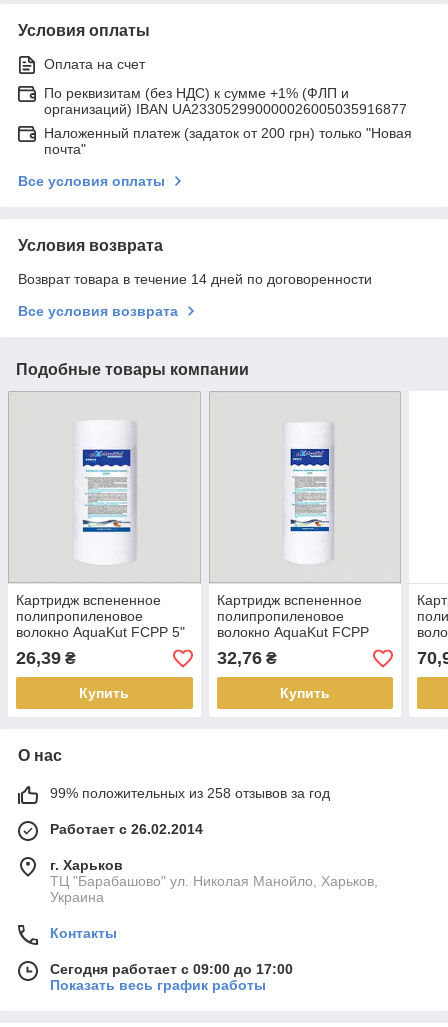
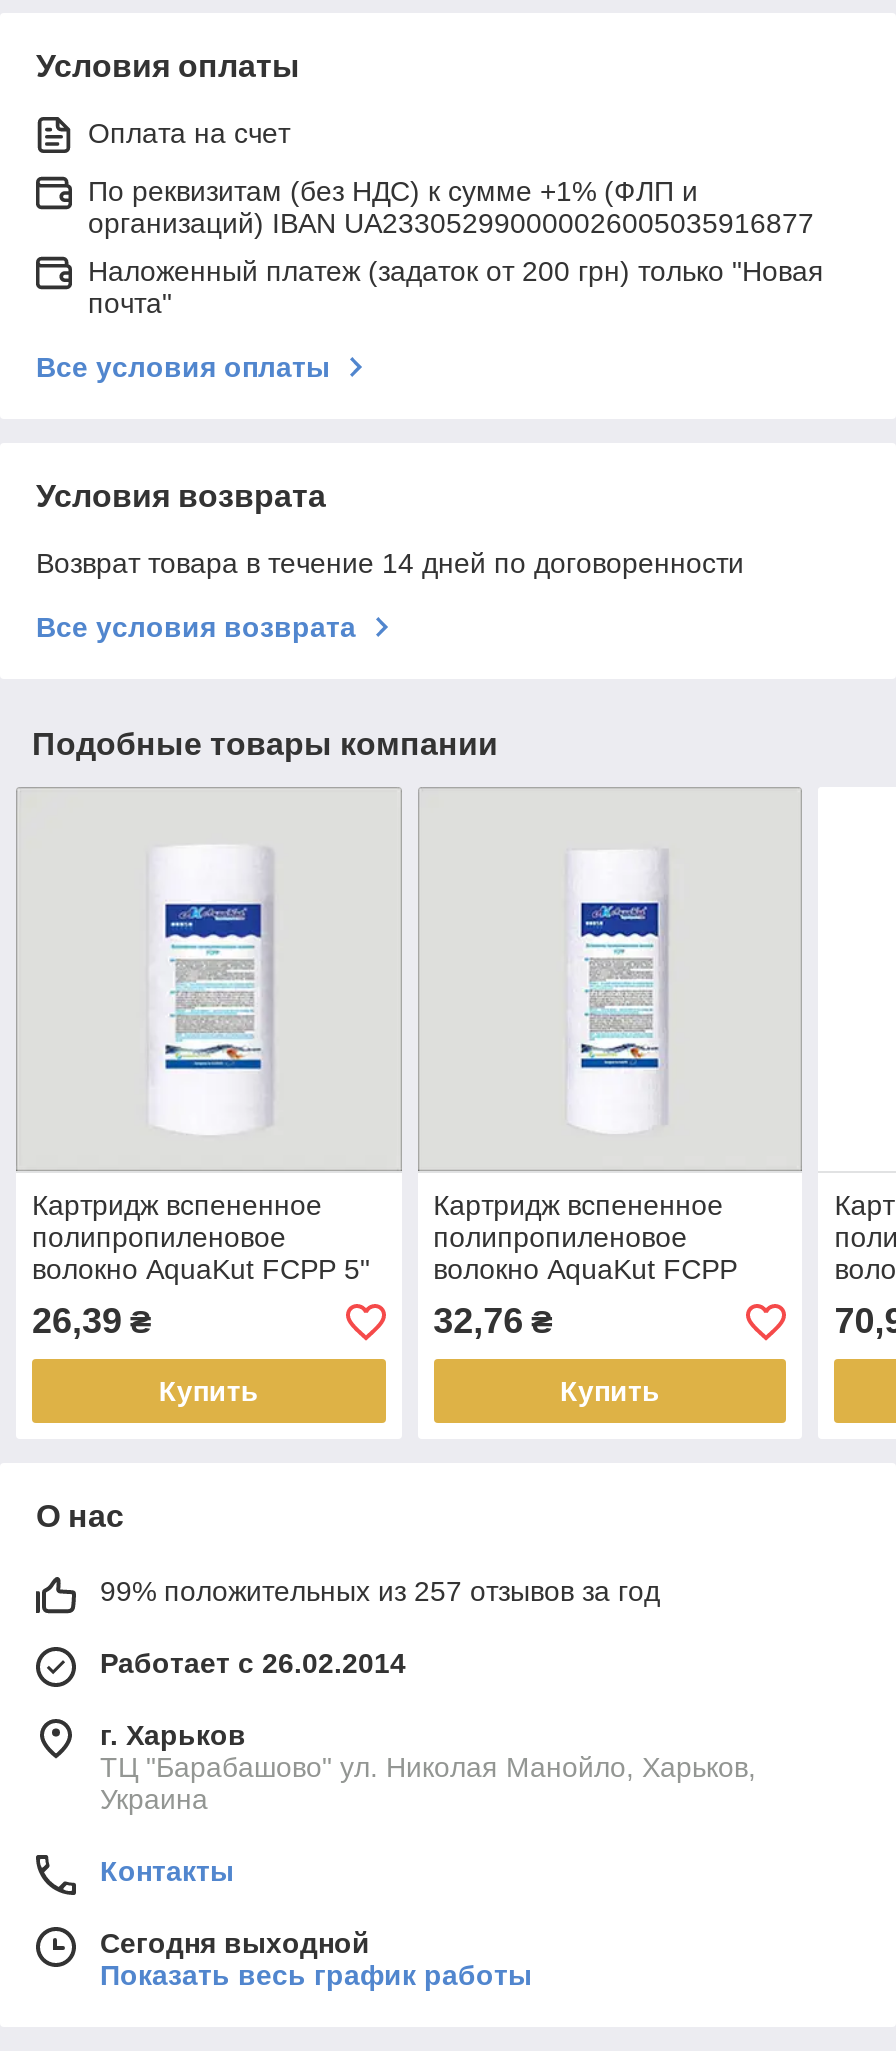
- 99% положительных из 258 отзывов за год
+ 99% положительных из 257 отзывов за год

- Сегодня работает с 09:00 до 17:00
+ Сегодня выходной
